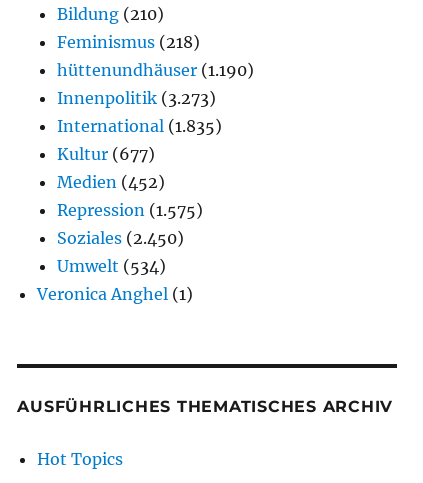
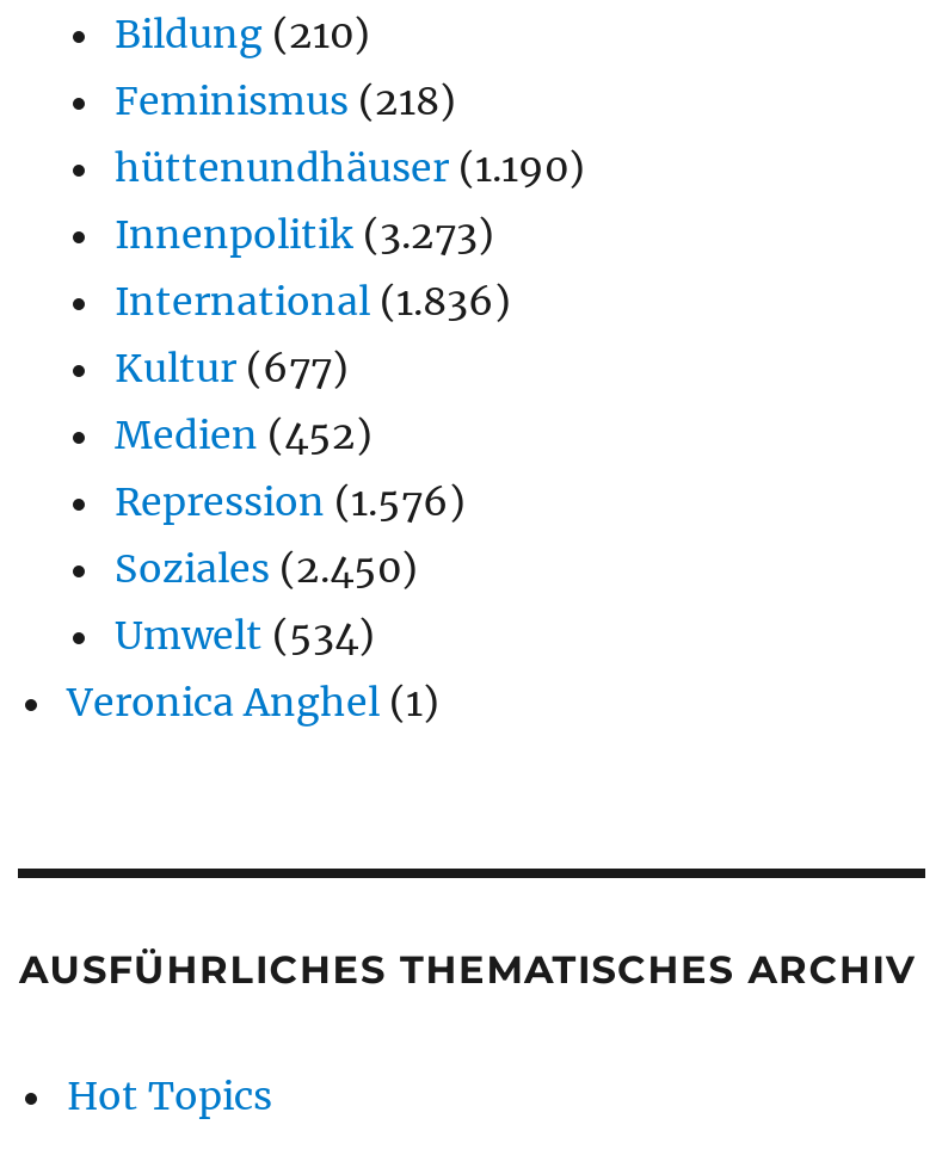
- International (1.835)
+ International (1.836)

- Repression (1.575)
+ Repression (1.576)
